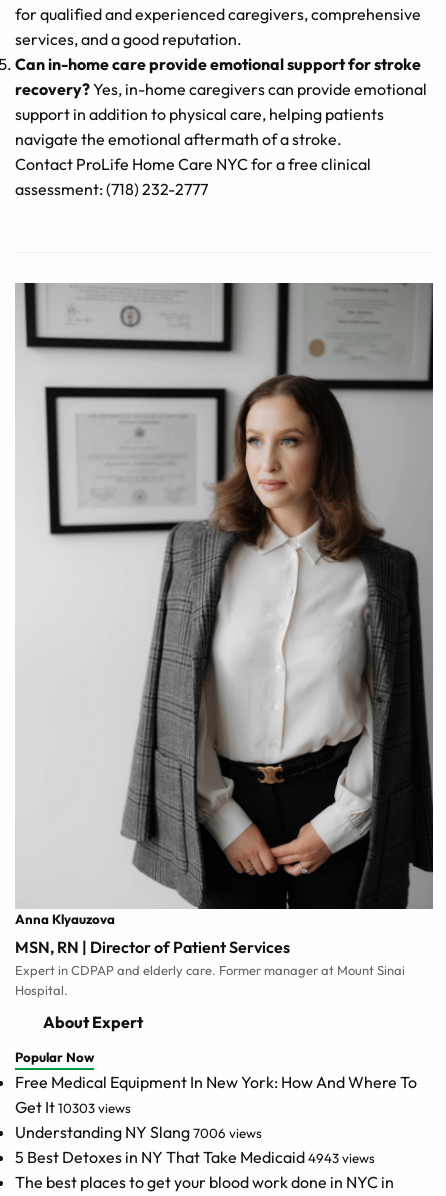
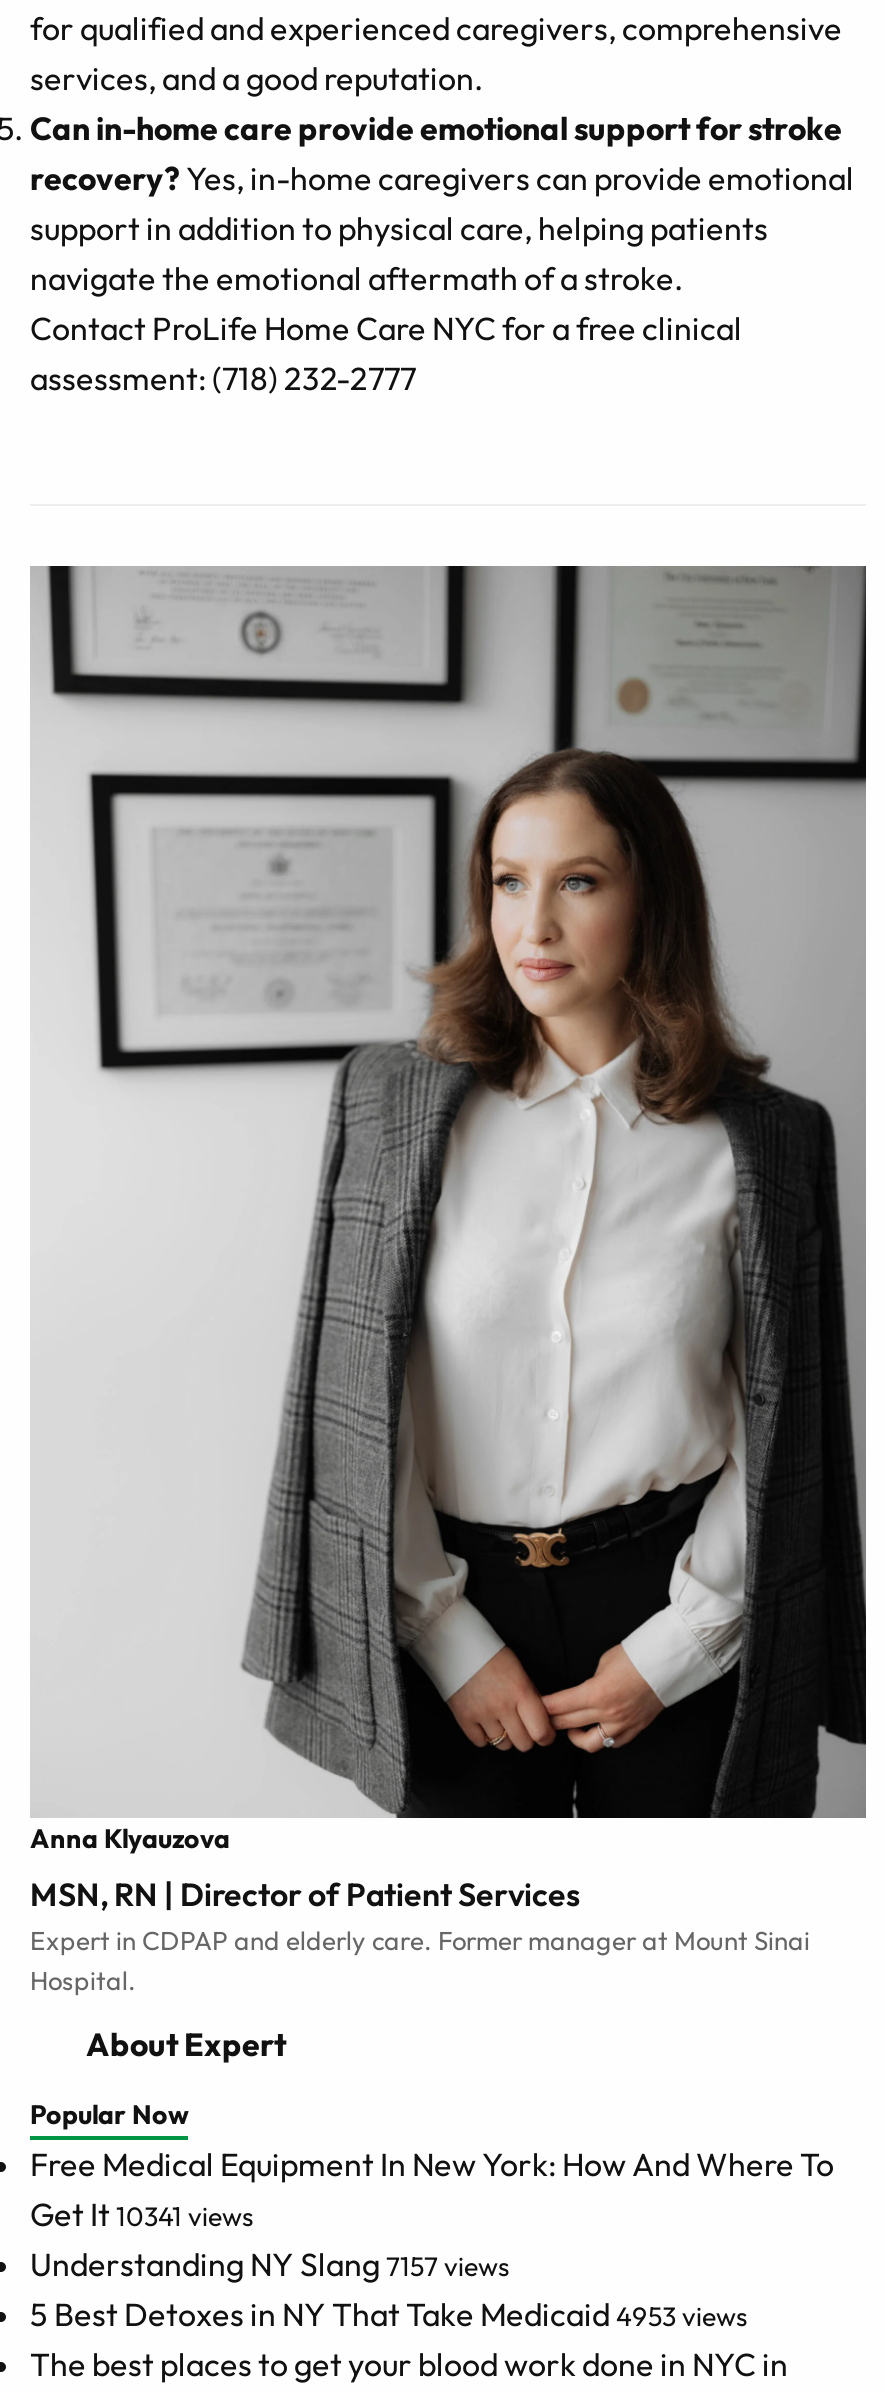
- Get It 10303 views
+ Get It 10341 views

- Understanding NY Slang 7006 views
+ Understanding NY Slang 7157 views

- 5 Best Detoxes in NY That Take Medicaid 4943 views
+ 5 Best Detoxes in NY That Take Medicaid 4953 views
